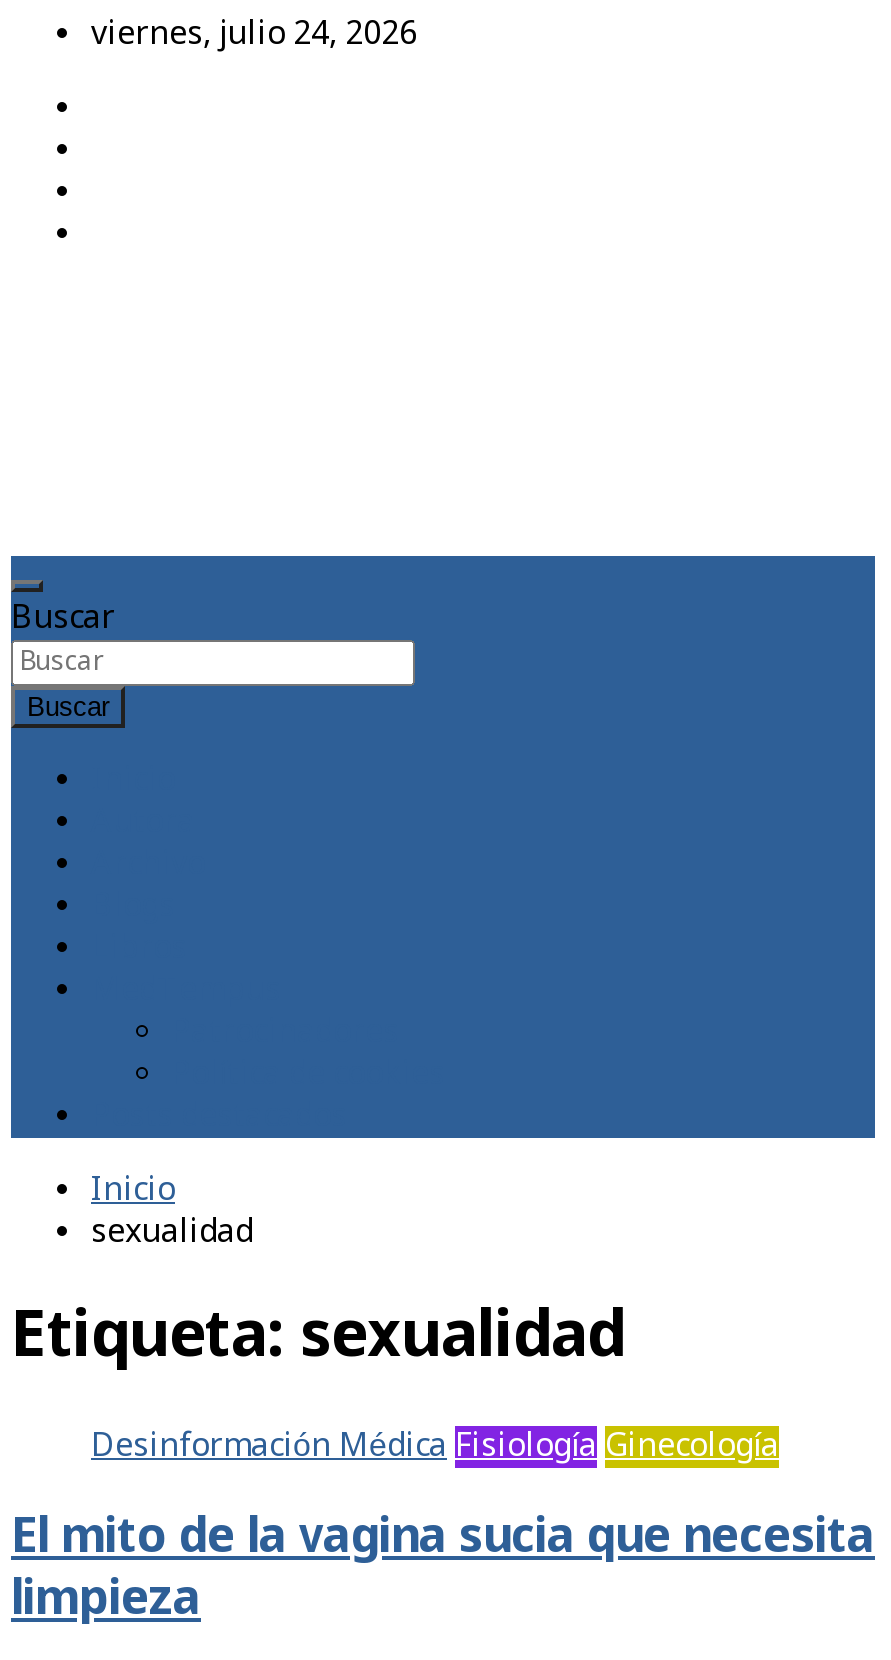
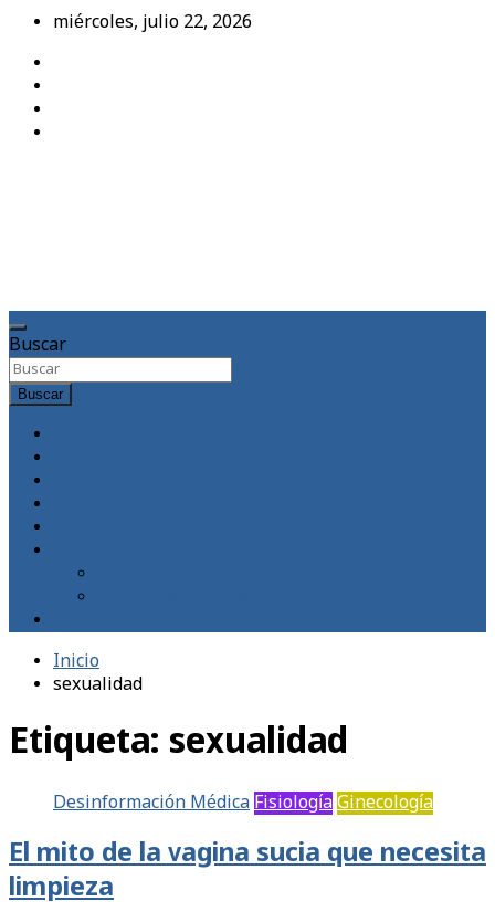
- viernes, julio 24, 2026
+ miércoles, julio 22, 2026
